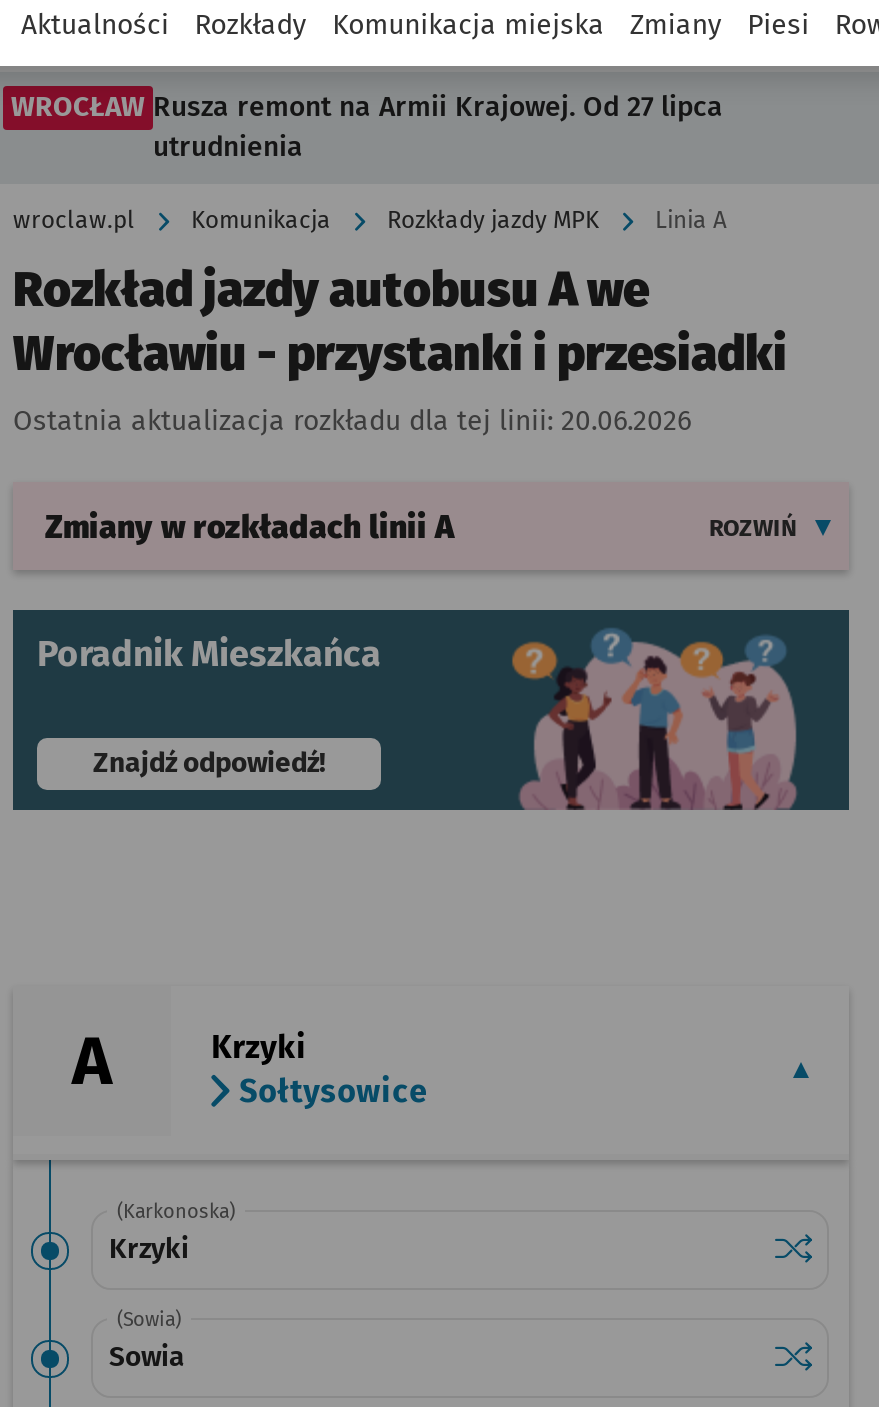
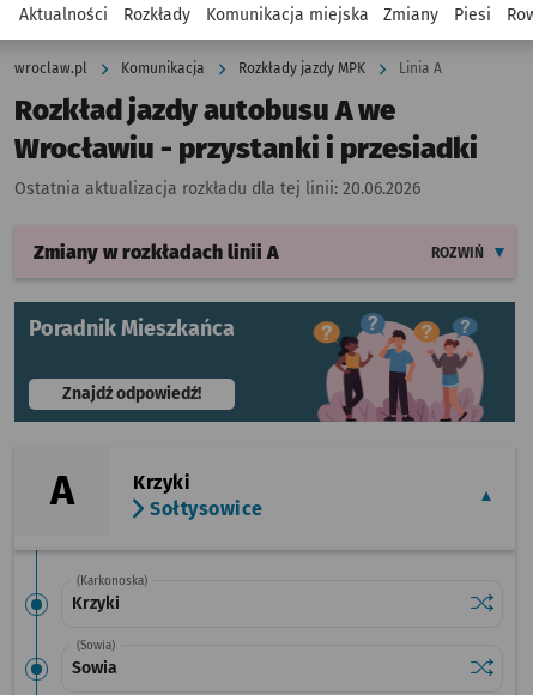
- WROCŁAW Rusza remont na Armii Krajowej. Od 27 lipca
- utrudnienia
